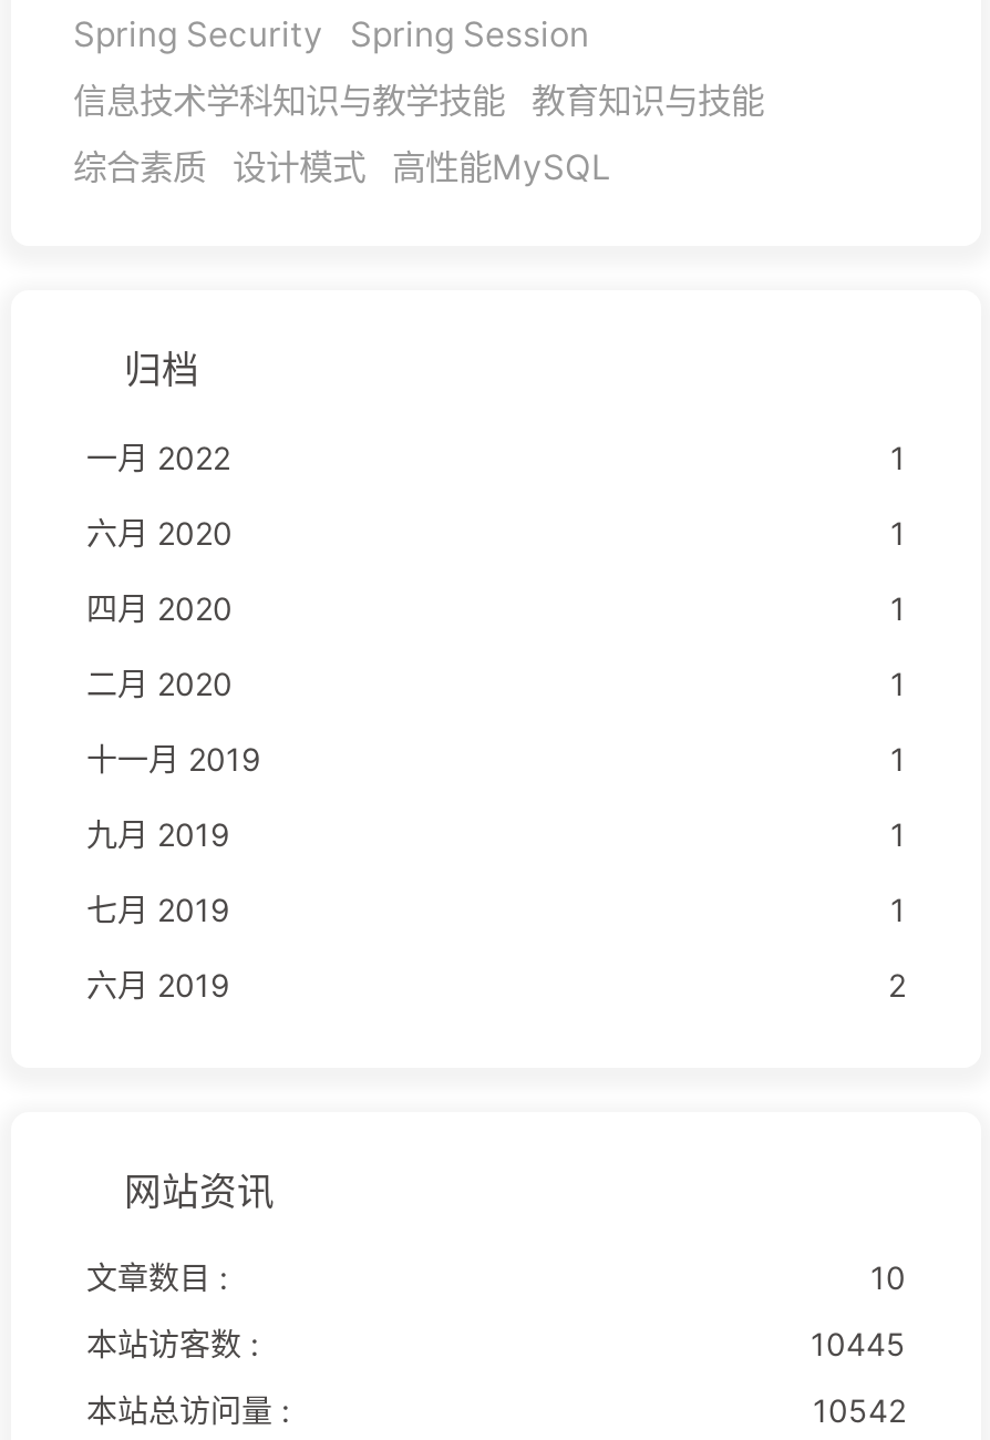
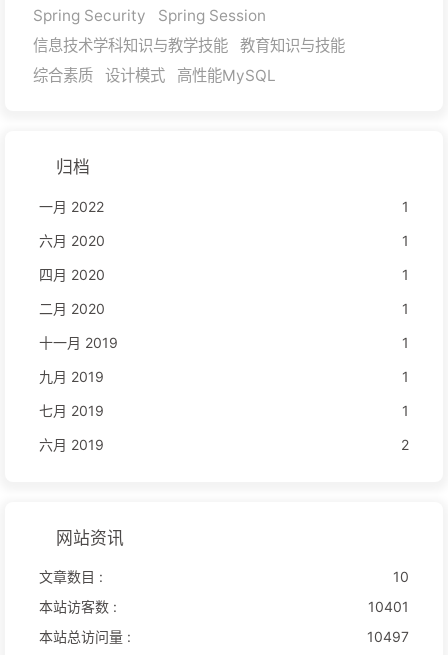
- 10445
+ 10401

- 10542
+ 10497
